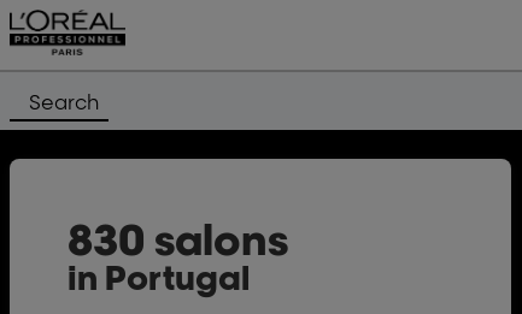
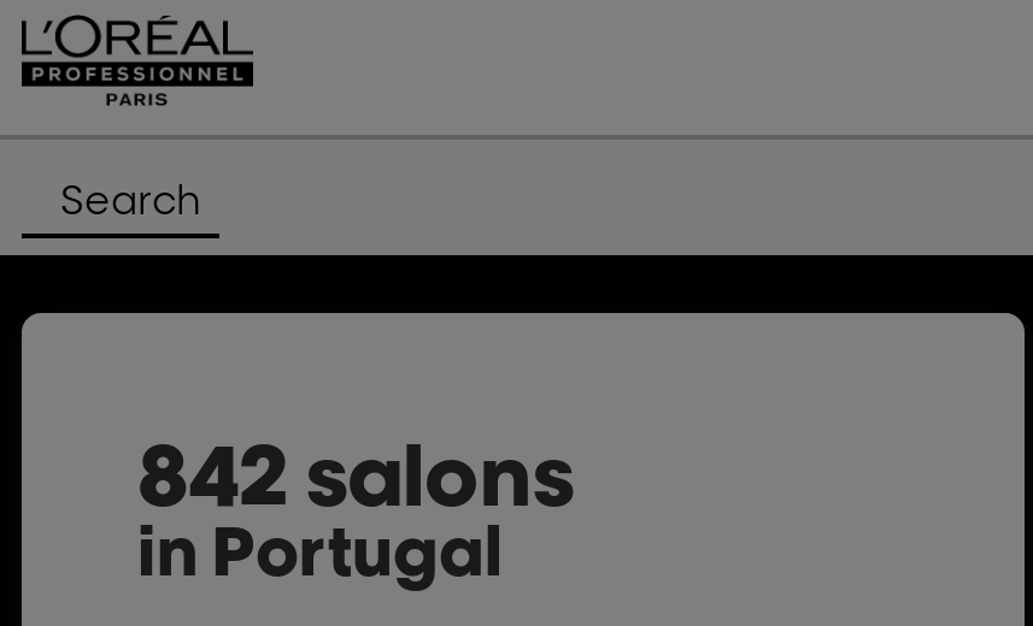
- 830 salons
+ 842 salons
